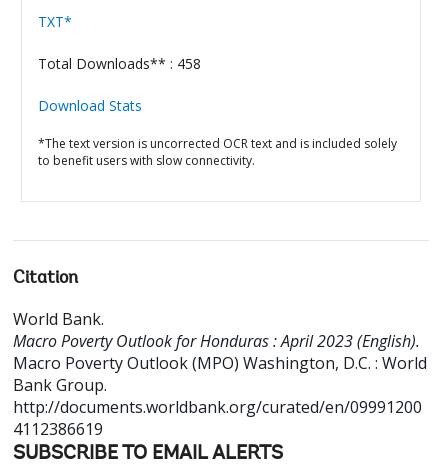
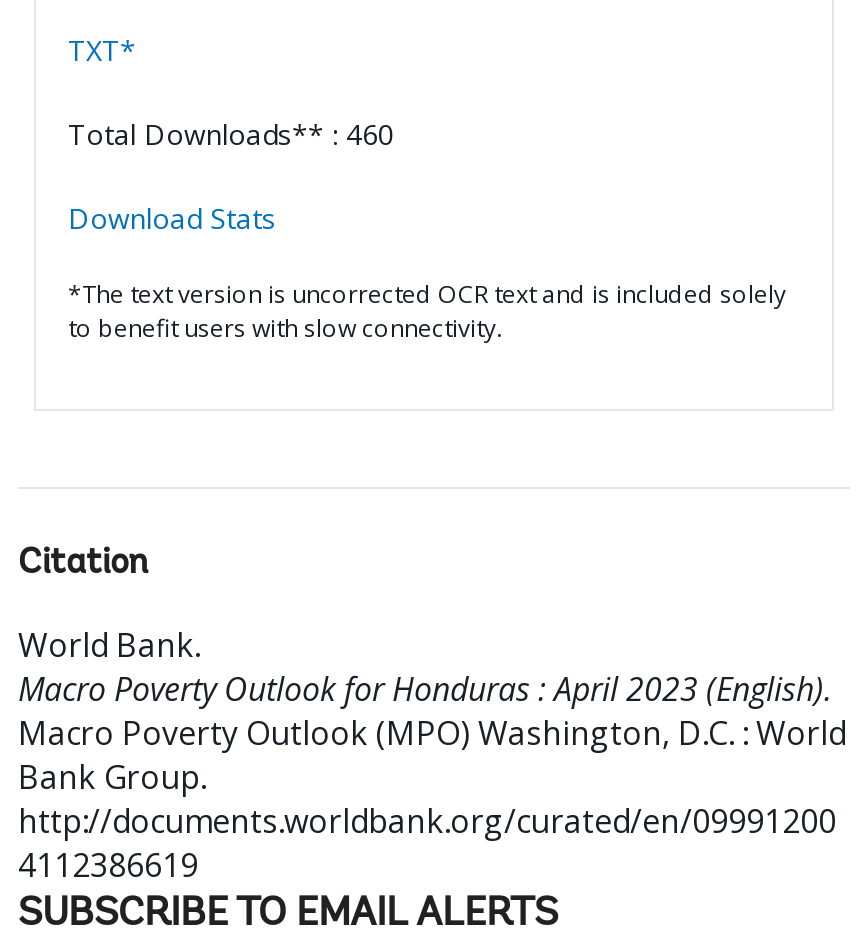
- Total Downloads** : 458
+ Total Downloads** : 460
